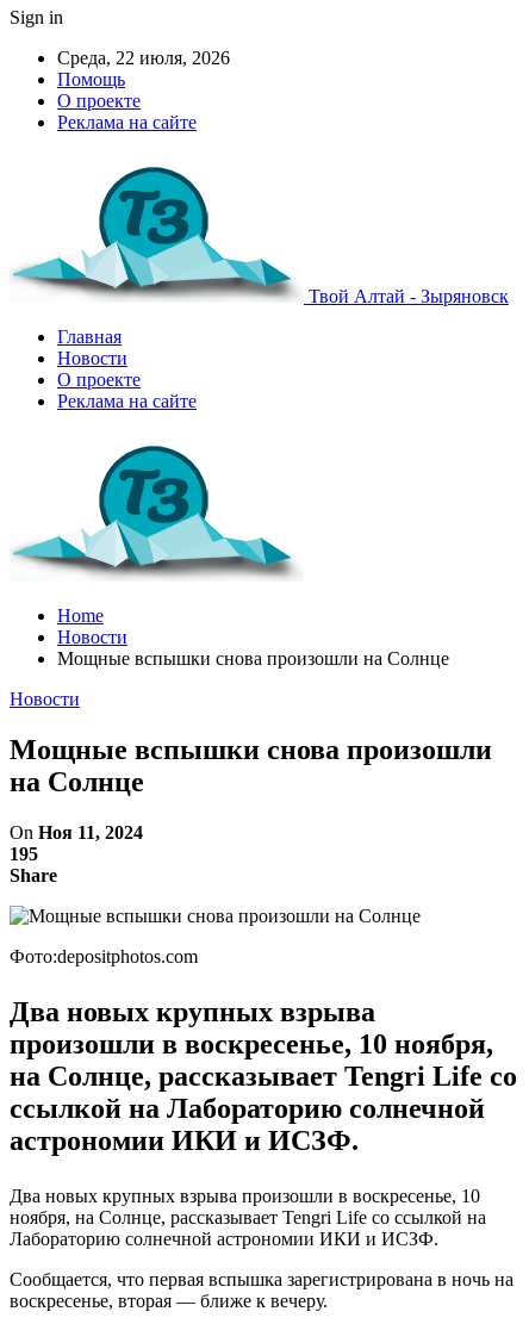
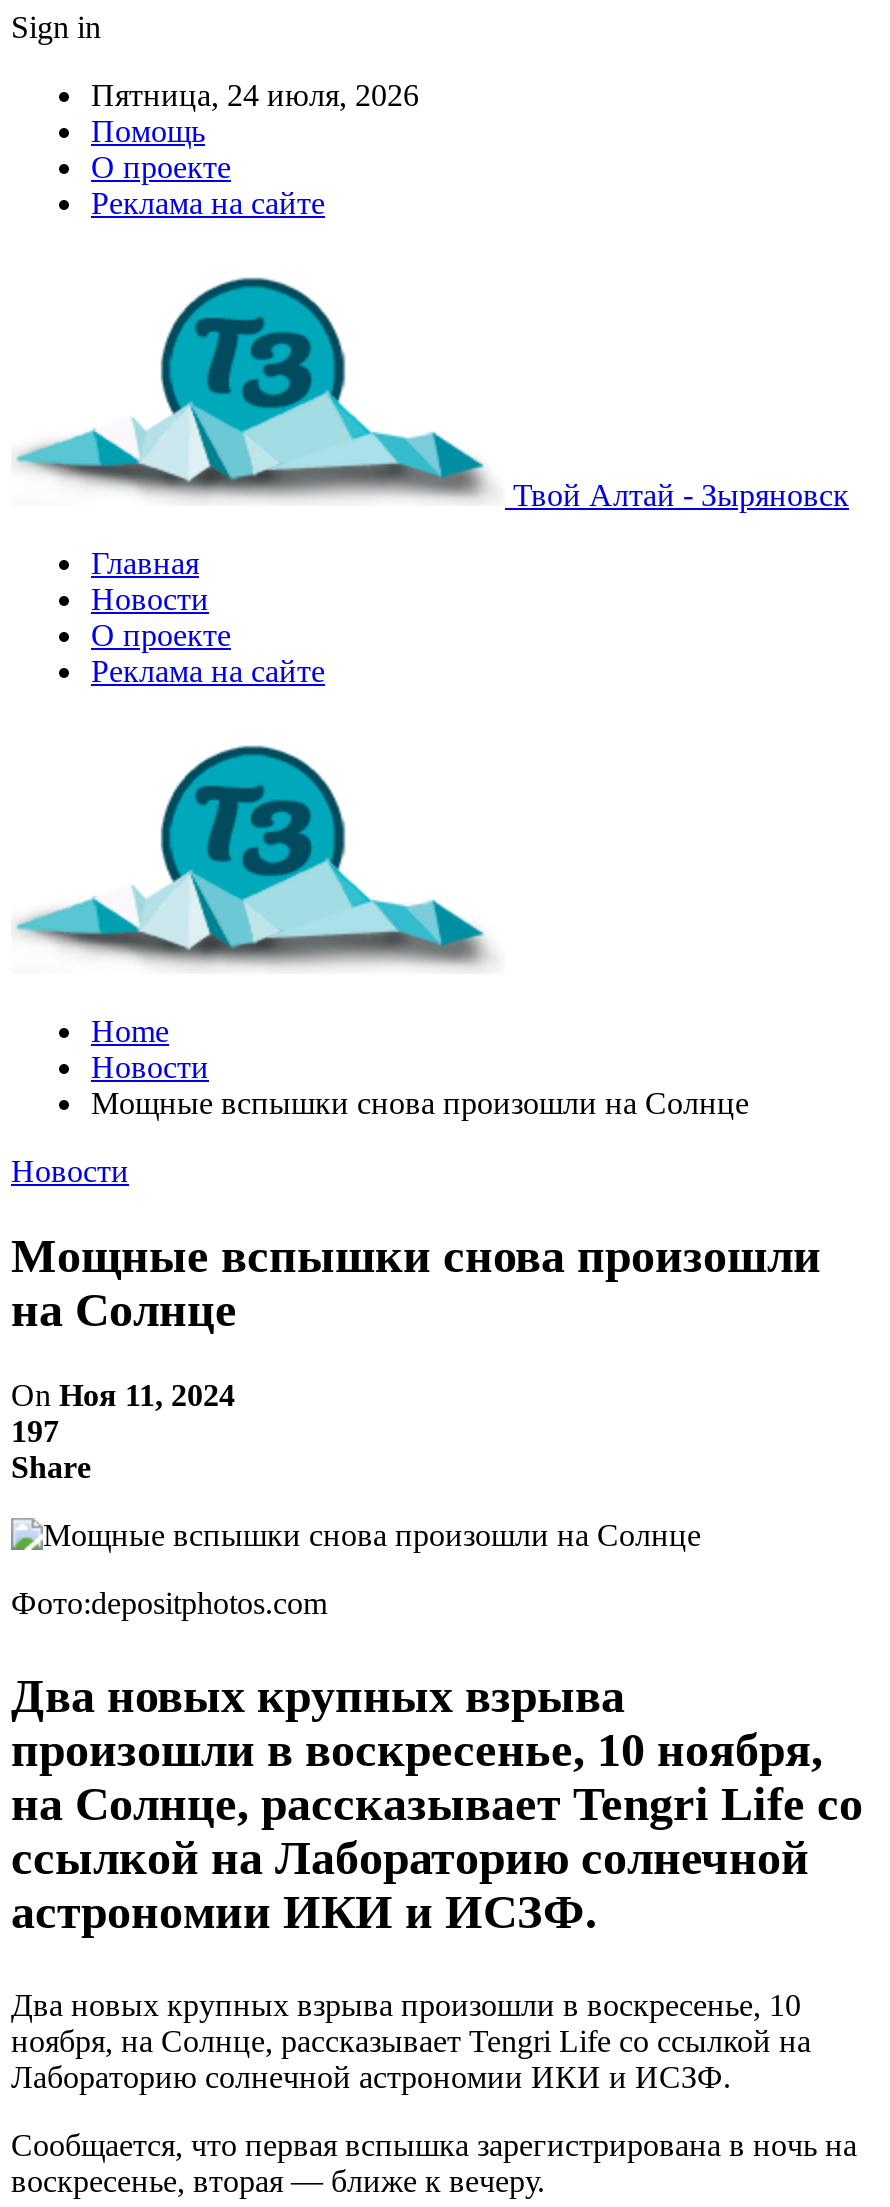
- Среда, 22 июля, 2026
+ Пятница, 24 июля, 2026

- 195
+ 197
